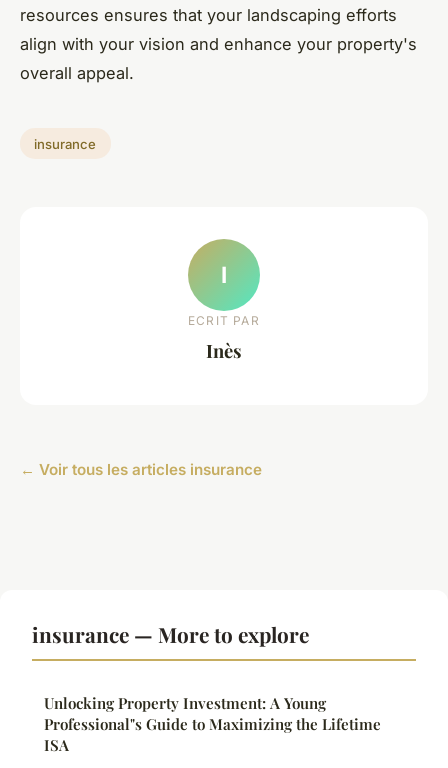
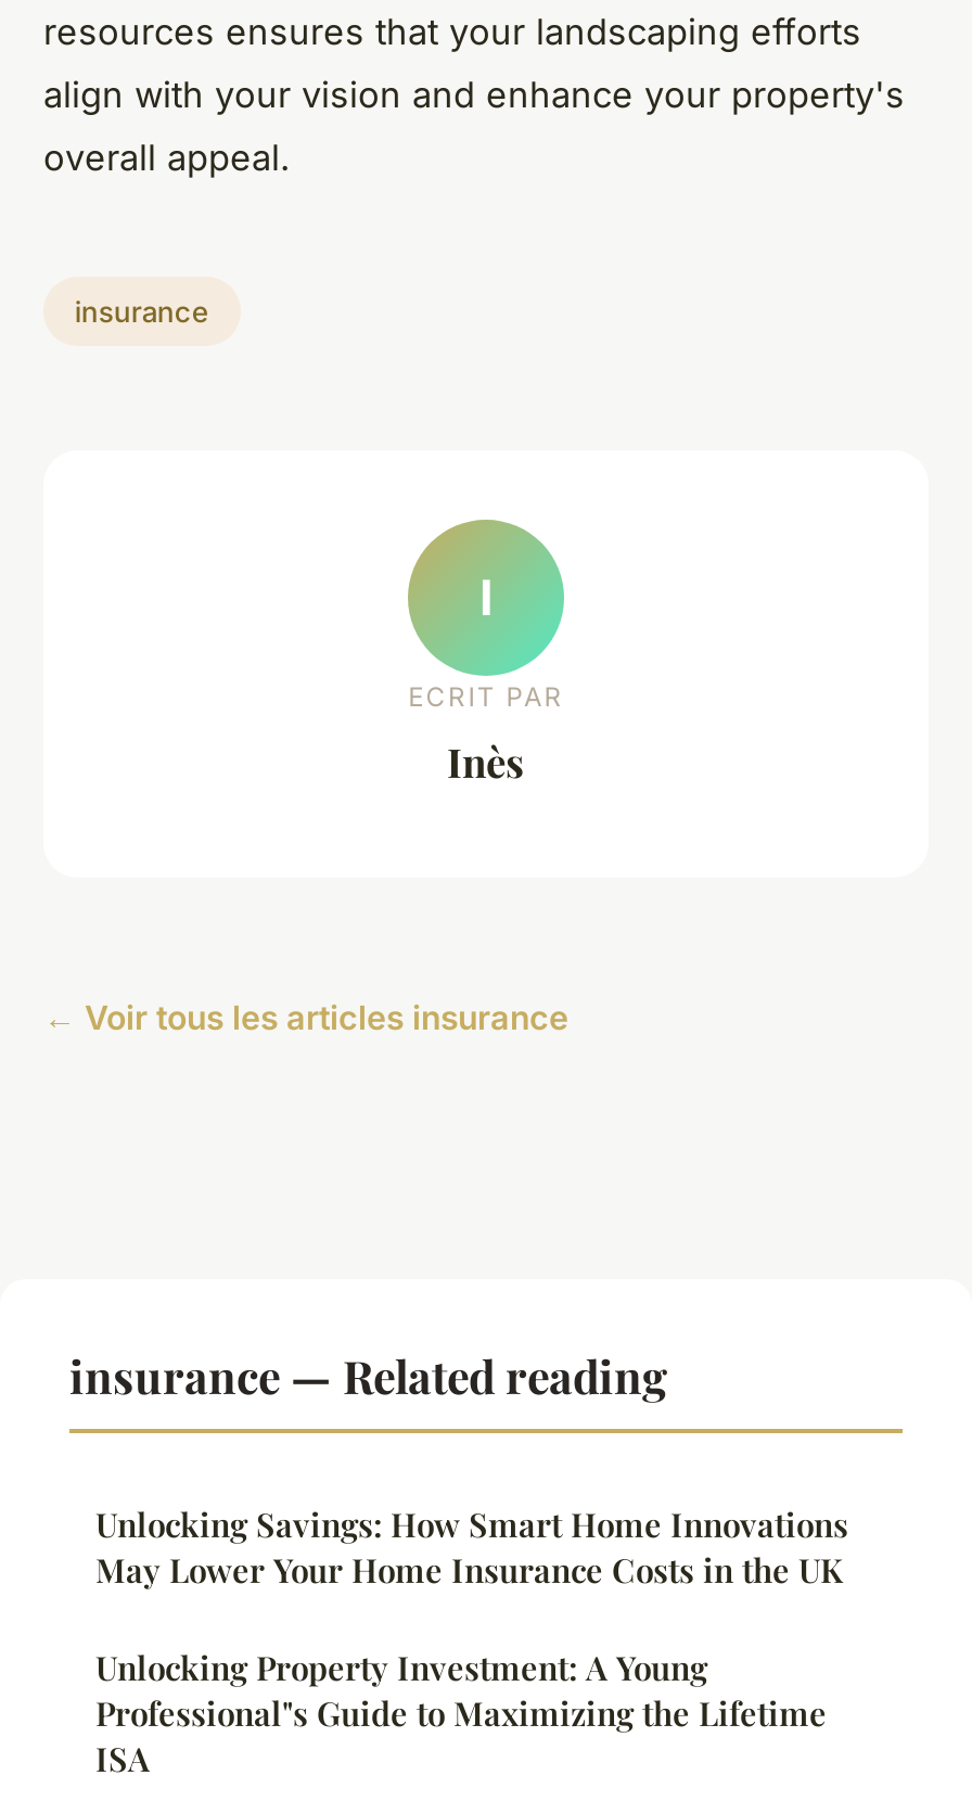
- insurance — More to explore
+ insurance — Related reading
+ Unlocking Savings: How Smart Home Innovations
+ May Lower Your Home Insurance Costs in the UK
